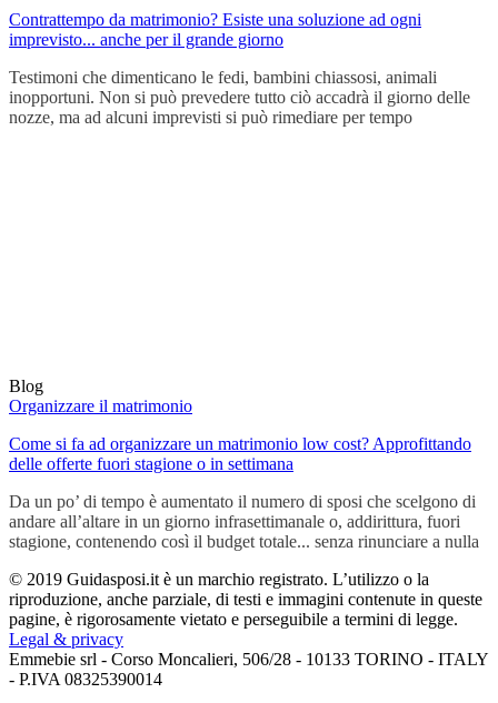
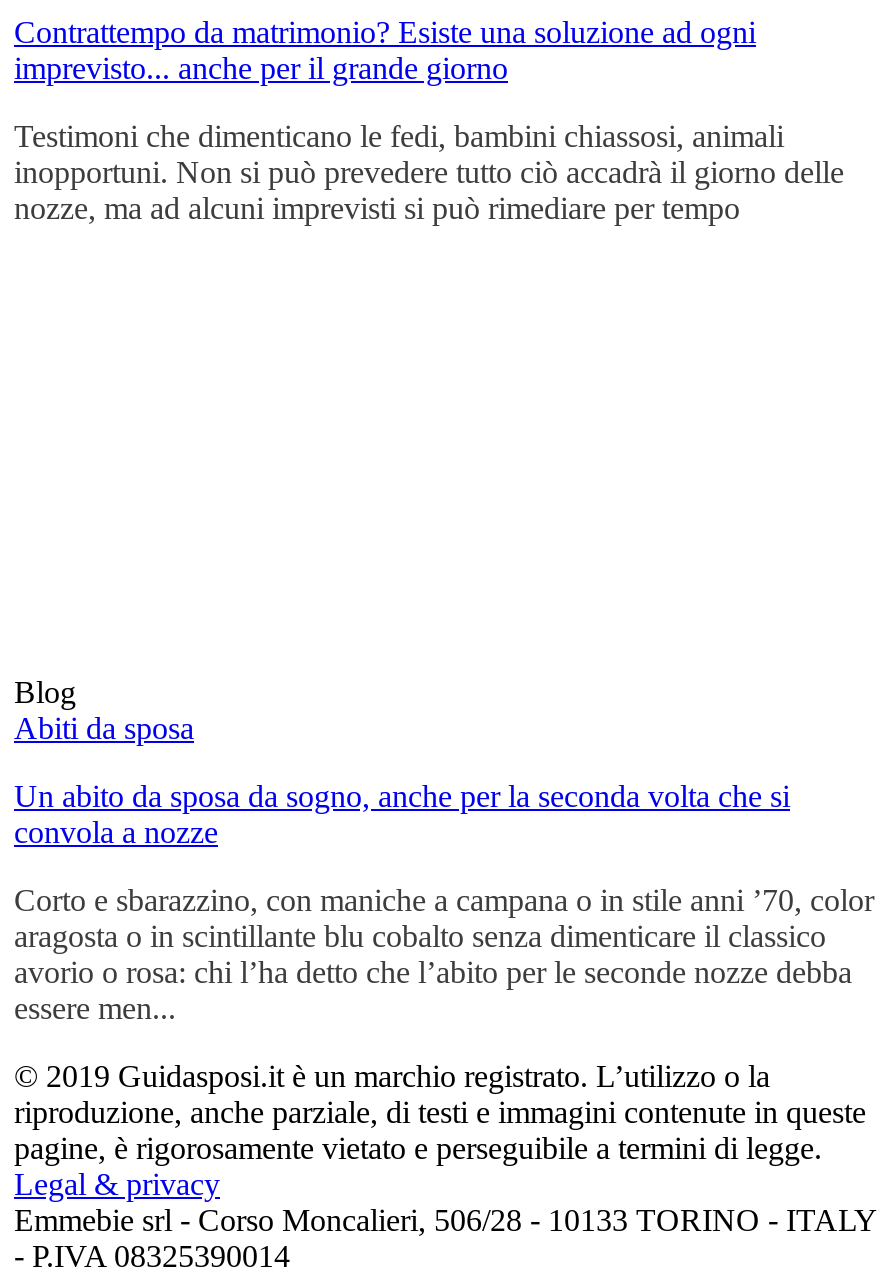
- Organizzare il matrimonio
+ Abiti da sposa

- Come si fa ad organizzare un matrimonio low cost? Approfittando
- delle offerte fuori stagione o in settimana
+ Un abito da sposa da sogno, anche per la seconda volta che si
+ convola a nozze

- Da un po’ di tempo è aumentato il numero di sposi che scelgono di
- andare all’altare in un giorno infrasettimanale o, addirittura, fuori
- stagione, contenendo così il budget totale... senza rinunciare a nulla
+ Corto e sbarazzino, con maniche a campana o in stile anni ’70, color
+ aragosta o in scintillante blu cobalto senza dimenticare il classico
+ avorio o rosa: chi l’ha detto che l’abito per le seconde nozze debba
+ essere men...
